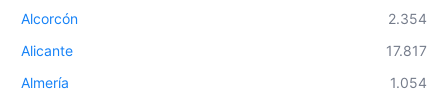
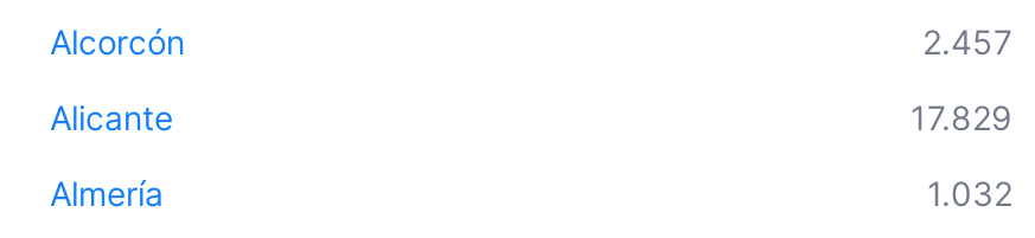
- 2.354
+ 2.457

- 17.817
+ 17.829

- 1.054
+ 1.032
